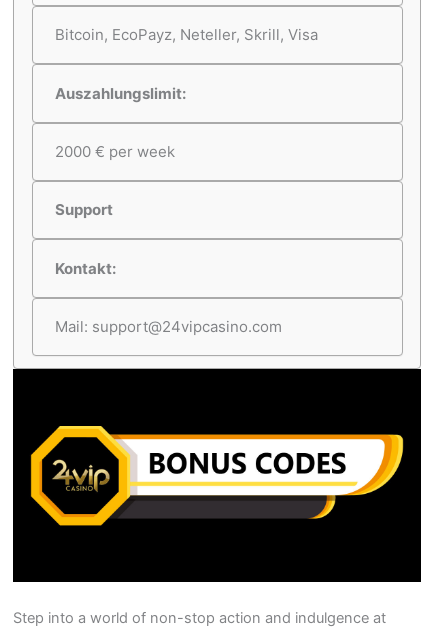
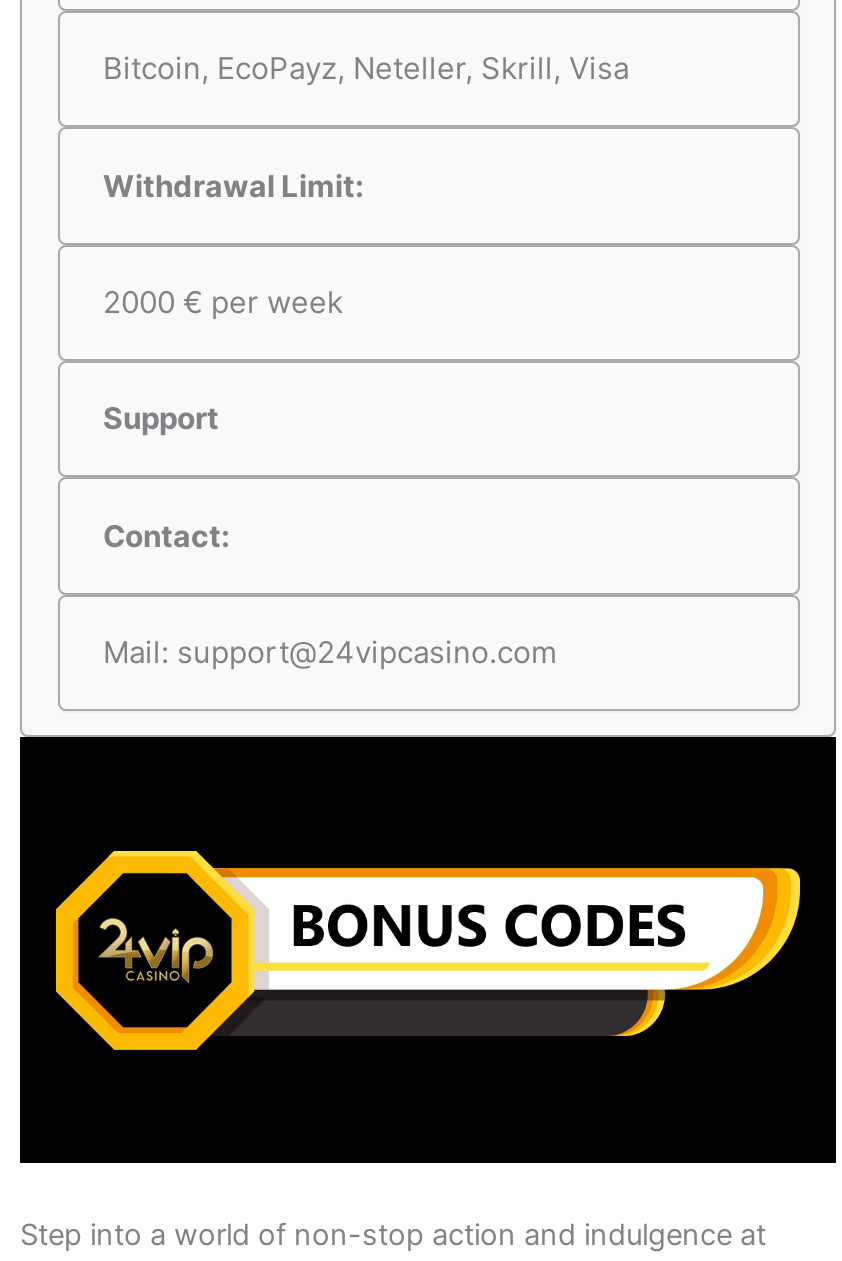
- Auszahlungslimit:
+ Withdrawal Limit:

- Kontakt:
+ Contact:
